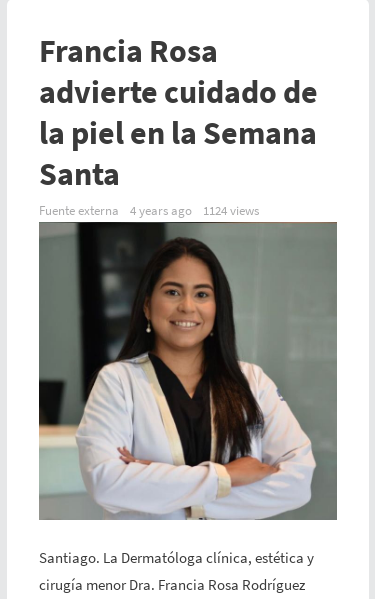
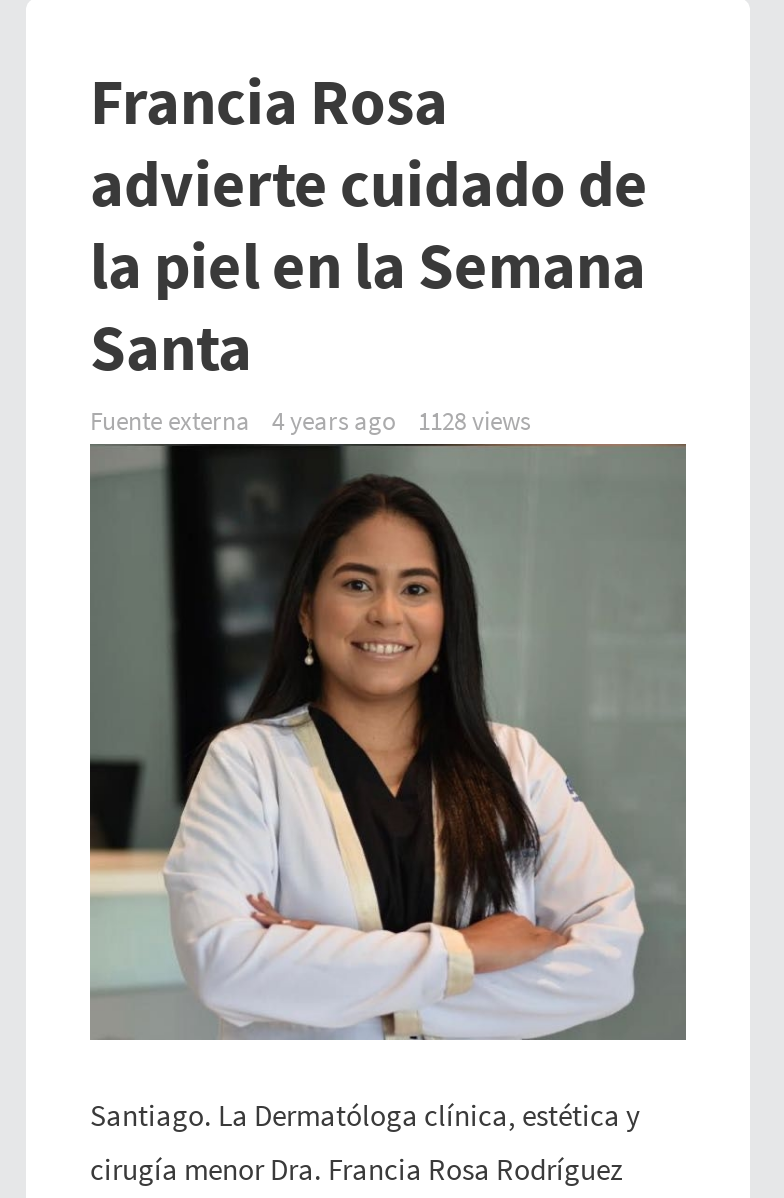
- Fuente externa 4 years ago 1124 views
+ Fuente externa 4 years ago 1128 views
